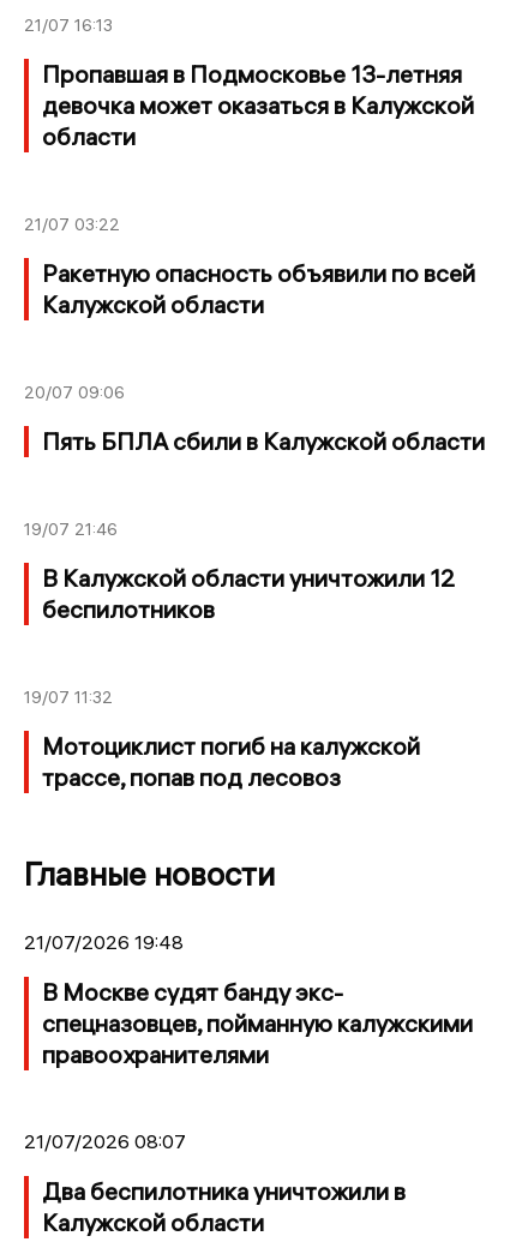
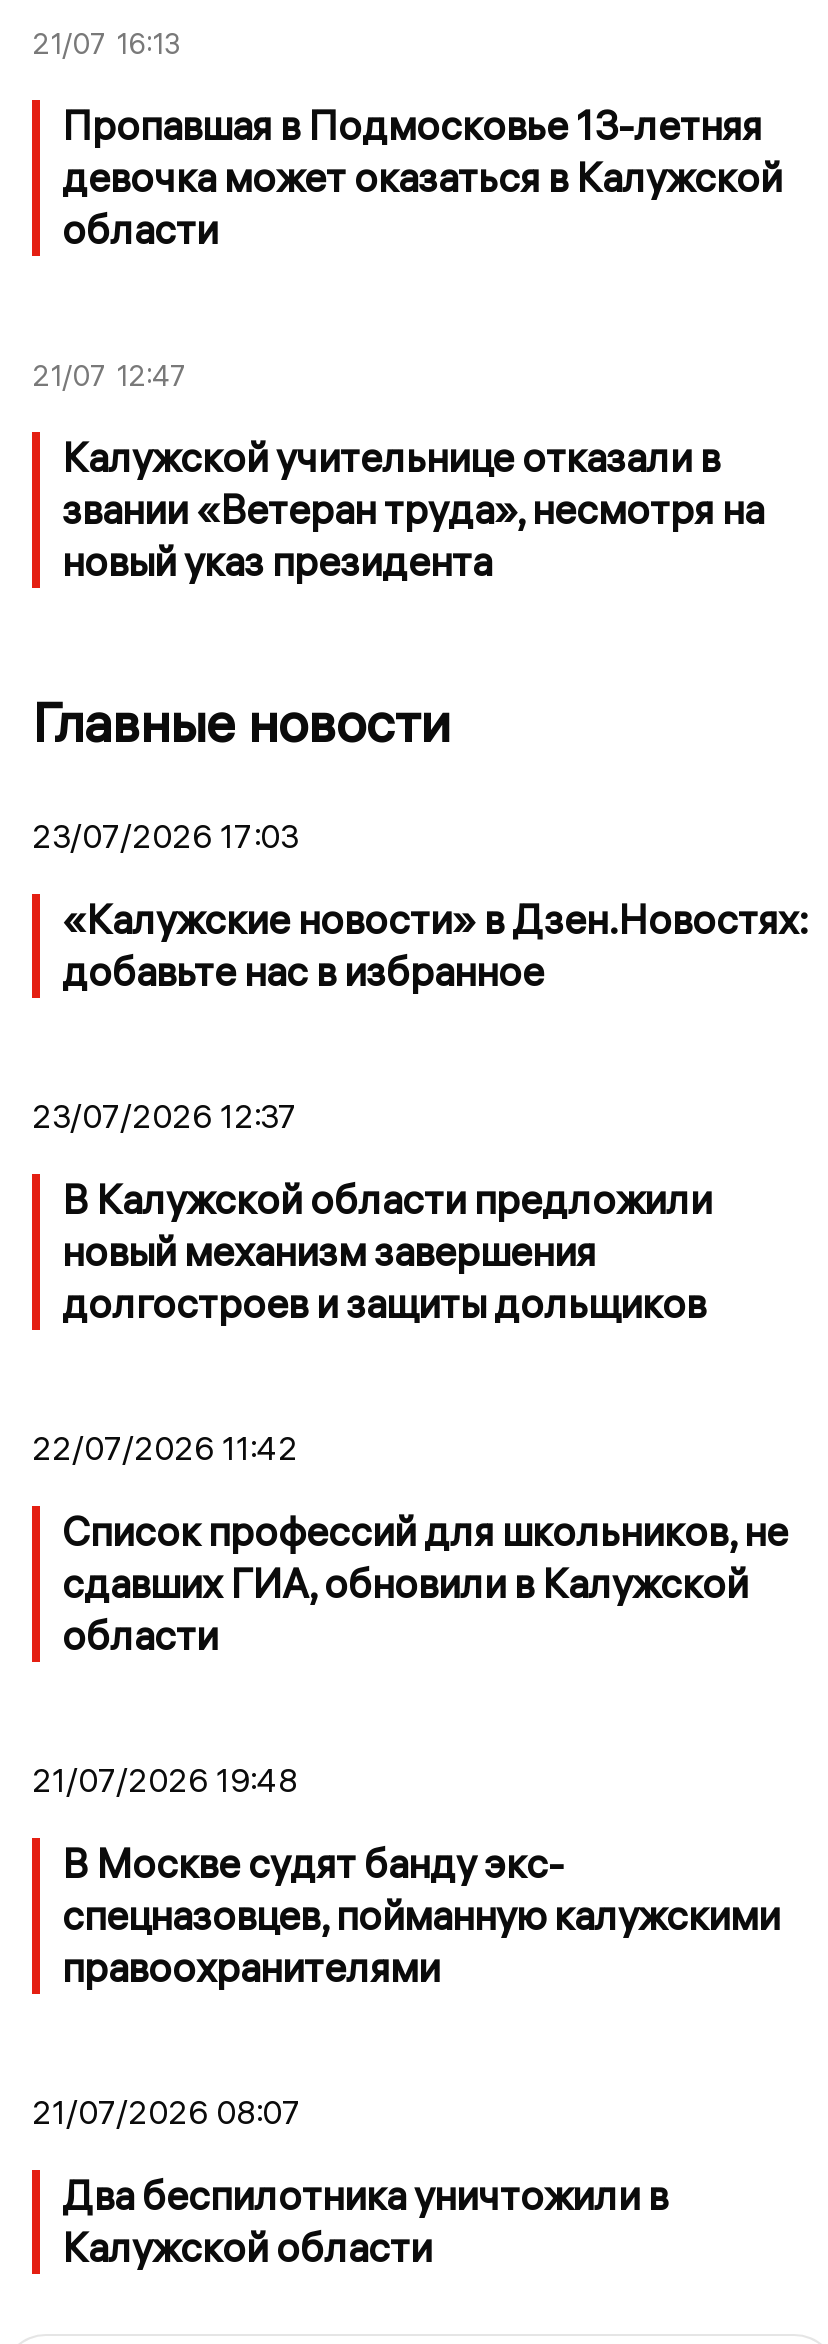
- 21/07 03:22
- Ракетную опасность объявили по всей
- Калужской области
- 20/07 09:06
- Пять БПЛА сбили в Калужской области
- 19/07 21:46
- В Калужской области уничтожили 12
- беспилотников
- 19/07 11:32
- Мотоциклист погиб на калужской
- трассе, попав под лесовоз
+ 21/07 12:47
+ Калужской учительнице отказали в
+ звании «Ветеран труда», несмотря на
+ новый указ президента

moved up: Главные новости

+ 23/07/2026 17:03
+ «Калужские новости» в Дзен.Новостях:
+ добавьте нас в избранное
+ 23/07/2026 12:37
+ В Калужской области предложили
+ новый механизм завершения
+ долгостроев и защиты дольщиков
+ 22/07/2026 11:42
+ Список профессий для школьников, не
+ сдавших ГИА, обновили в Калужской
+ области
